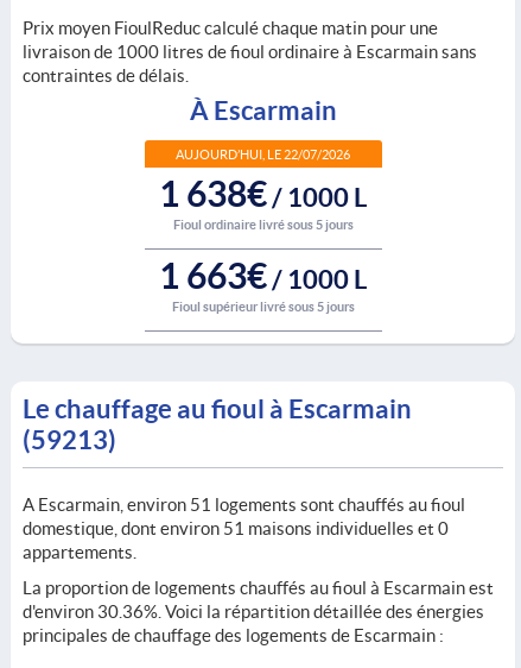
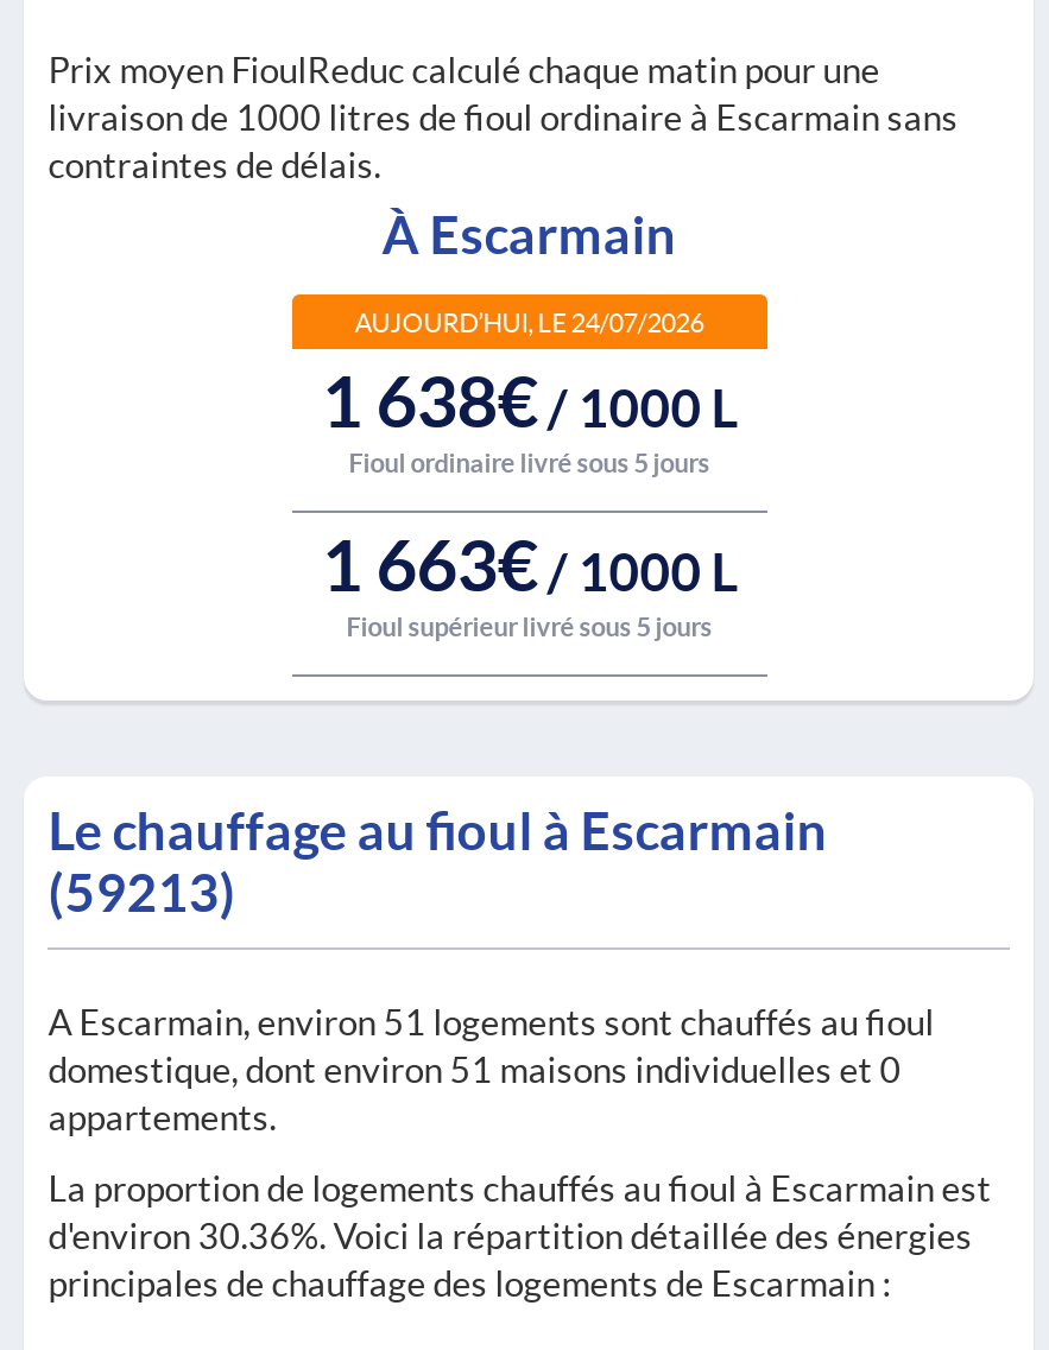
- AUJOURD’HUI, LE 22/07/2026
+ AUJOURD’HUI, LE 24/07/2026
